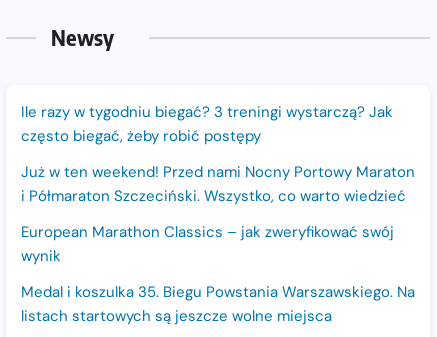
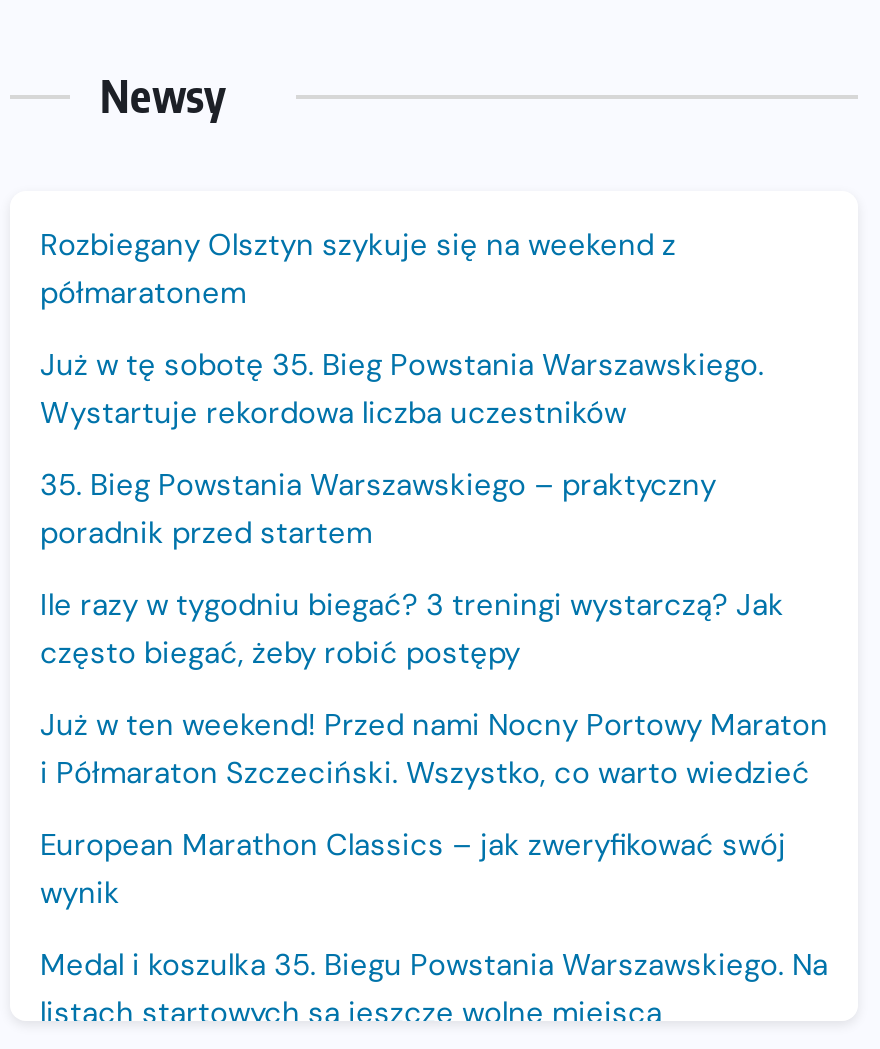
+ Rozbiegany Olsztyn szykuje się na weekend z
+ półmaratonem
+ Już w tę sobotę 35. Bieg Powstania Warszawskiego.
+ Wystartuje rekordowa liczba uczestników
+ 35. Bieg Powstania Warszawskiego – praktyczny
+ poradnik przed startem
